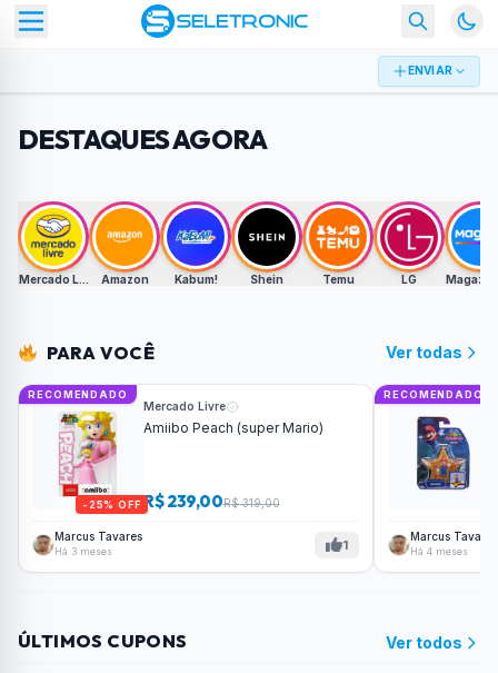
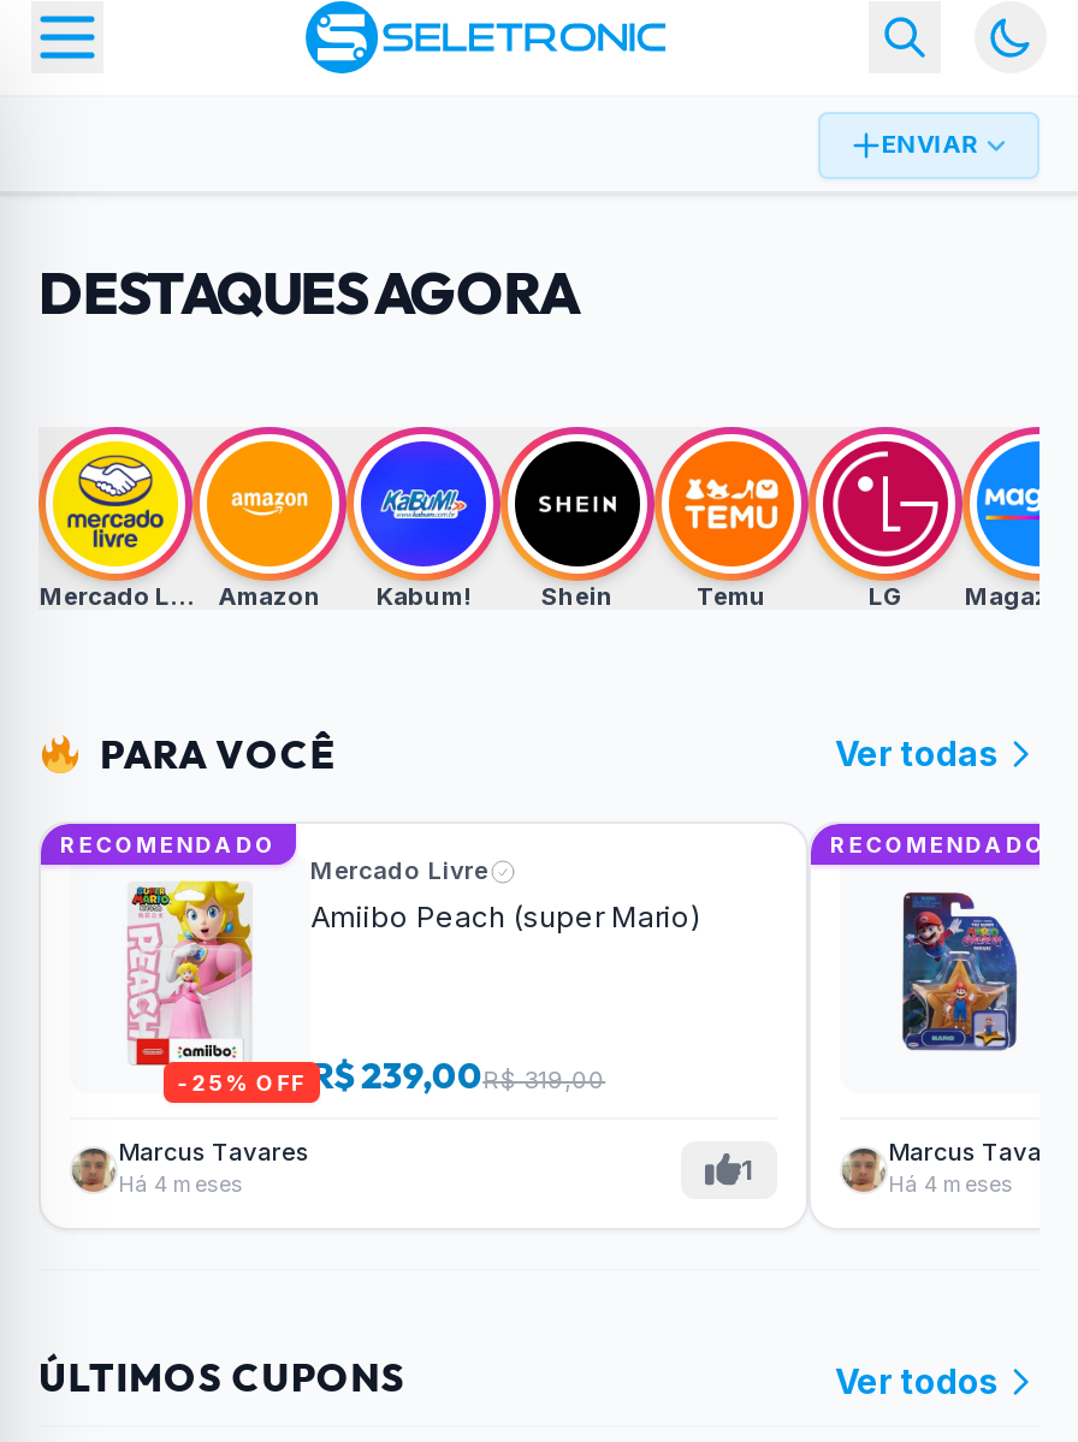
- Há 3 meses
+ Há 4 meses
